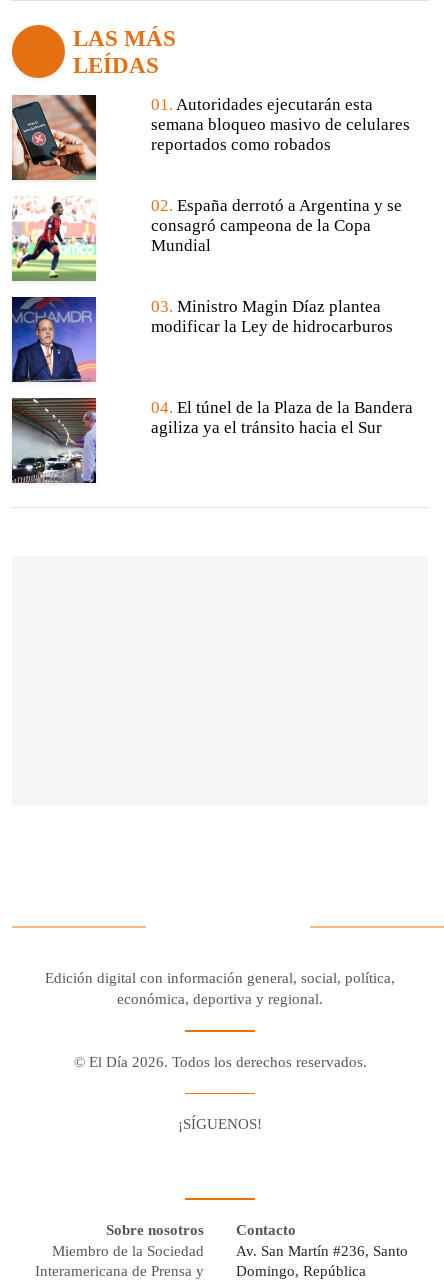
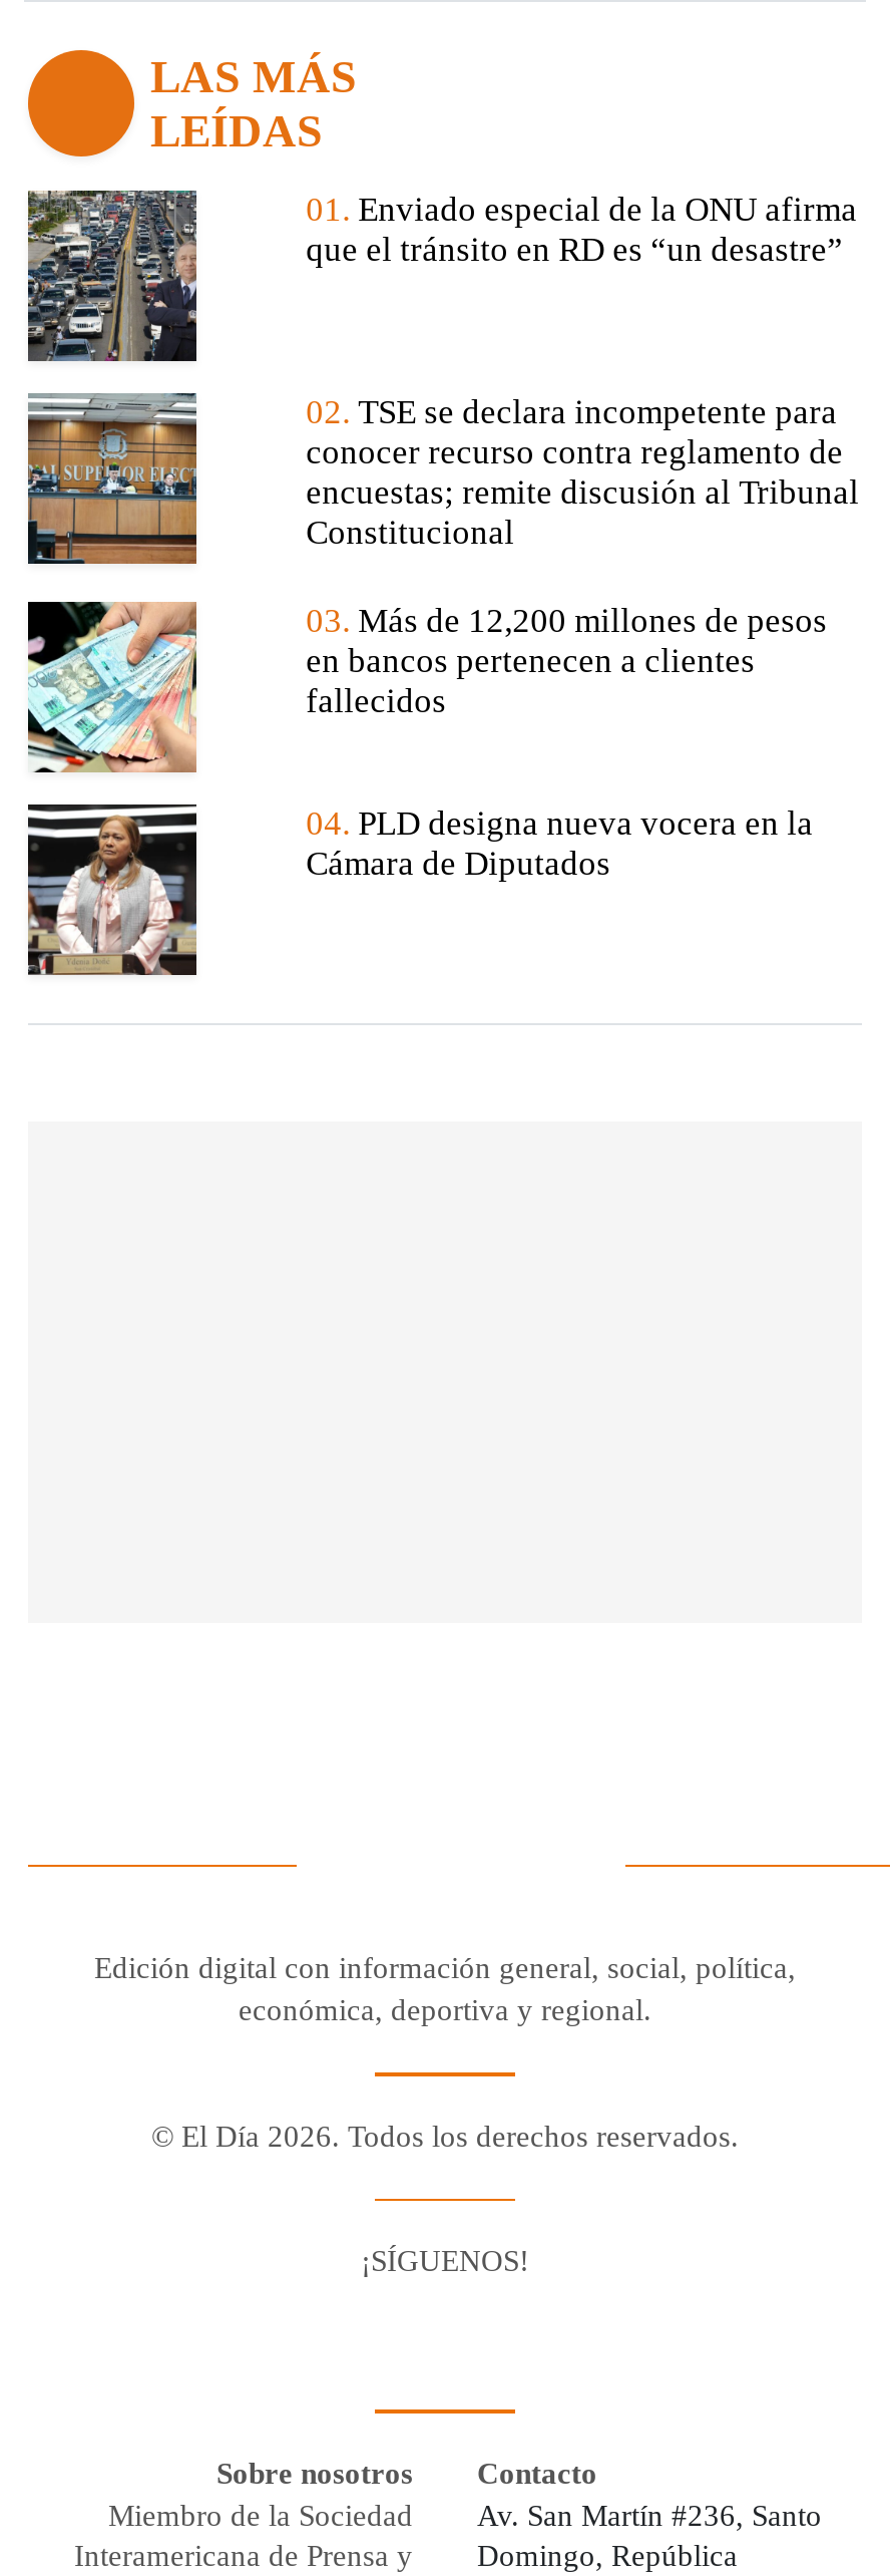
- [image]
+ [image]

- 01. Autoridades ejecutarán esta
- semana bloqueo masivo de celulares
- reportados como robados
+ 01. Enviado especial de la ONU afirma
+ que el tránsito en RD es “un desastre”

- [image]
+ [image]

- 02. España derrotó a Argentina y se
- consagró campeona de la Copa
- Mundial
+ 02. TSE se declara incompetente para
+ conocer recurso contra reglamento de
+ encuestas; remite discusión al Tribunal
+ Constitucional

- [image]
+ [image]

- 03. Ministro Magin Díaz plantea
- modificar la Ley de hidrocarburos
+ 03. Más de 12,200 millones de pesos
+ en bancos pertenecen a clientes
+ fallecidos

- [image]
+ [image]

- 04. El túnel de la Plaza de la Bandera
- agiliza ya el tránsito hacia el Sur
+ 04. PLD designa nueva vocera en la
+ Cámara de Diputados
